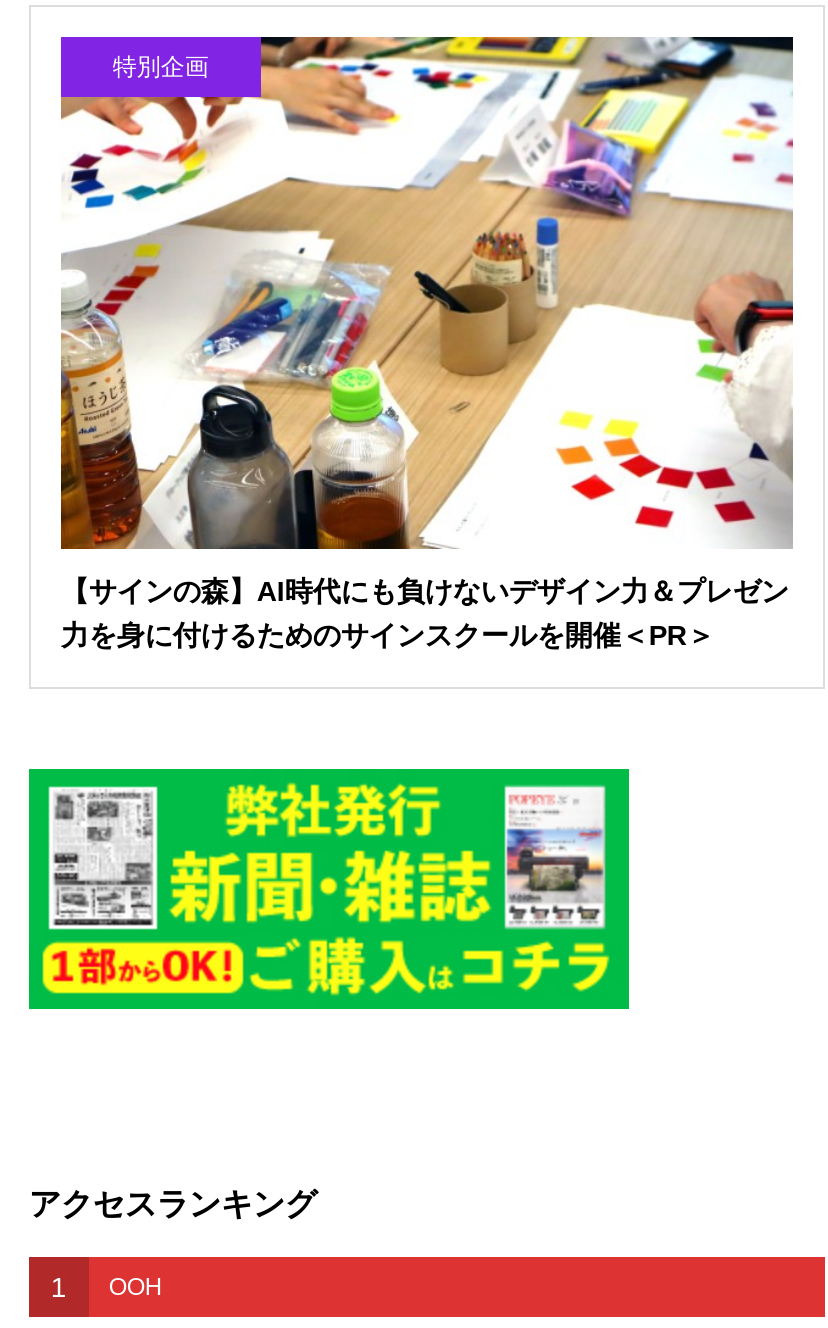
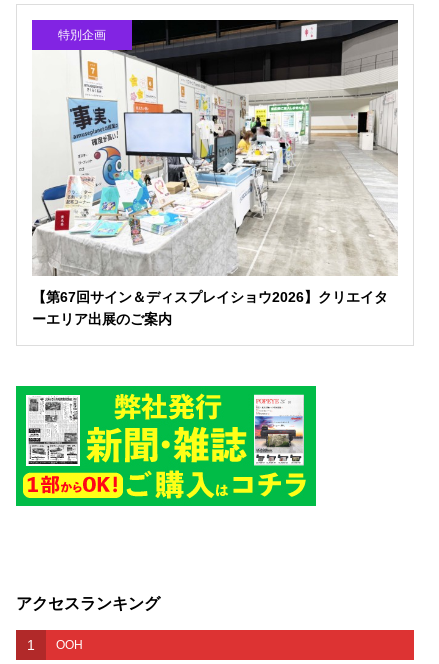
- [image]
- 【サインの森】AI時代にも負けないデザイン力＆プレゼン
- 力を身に付けるためのサインスクールを開催＜PR＞
+ [image]
+ 【第67回サイン＆ディスプレイショウ2026】クリエイタ
+ ーエリア出展のご案内
